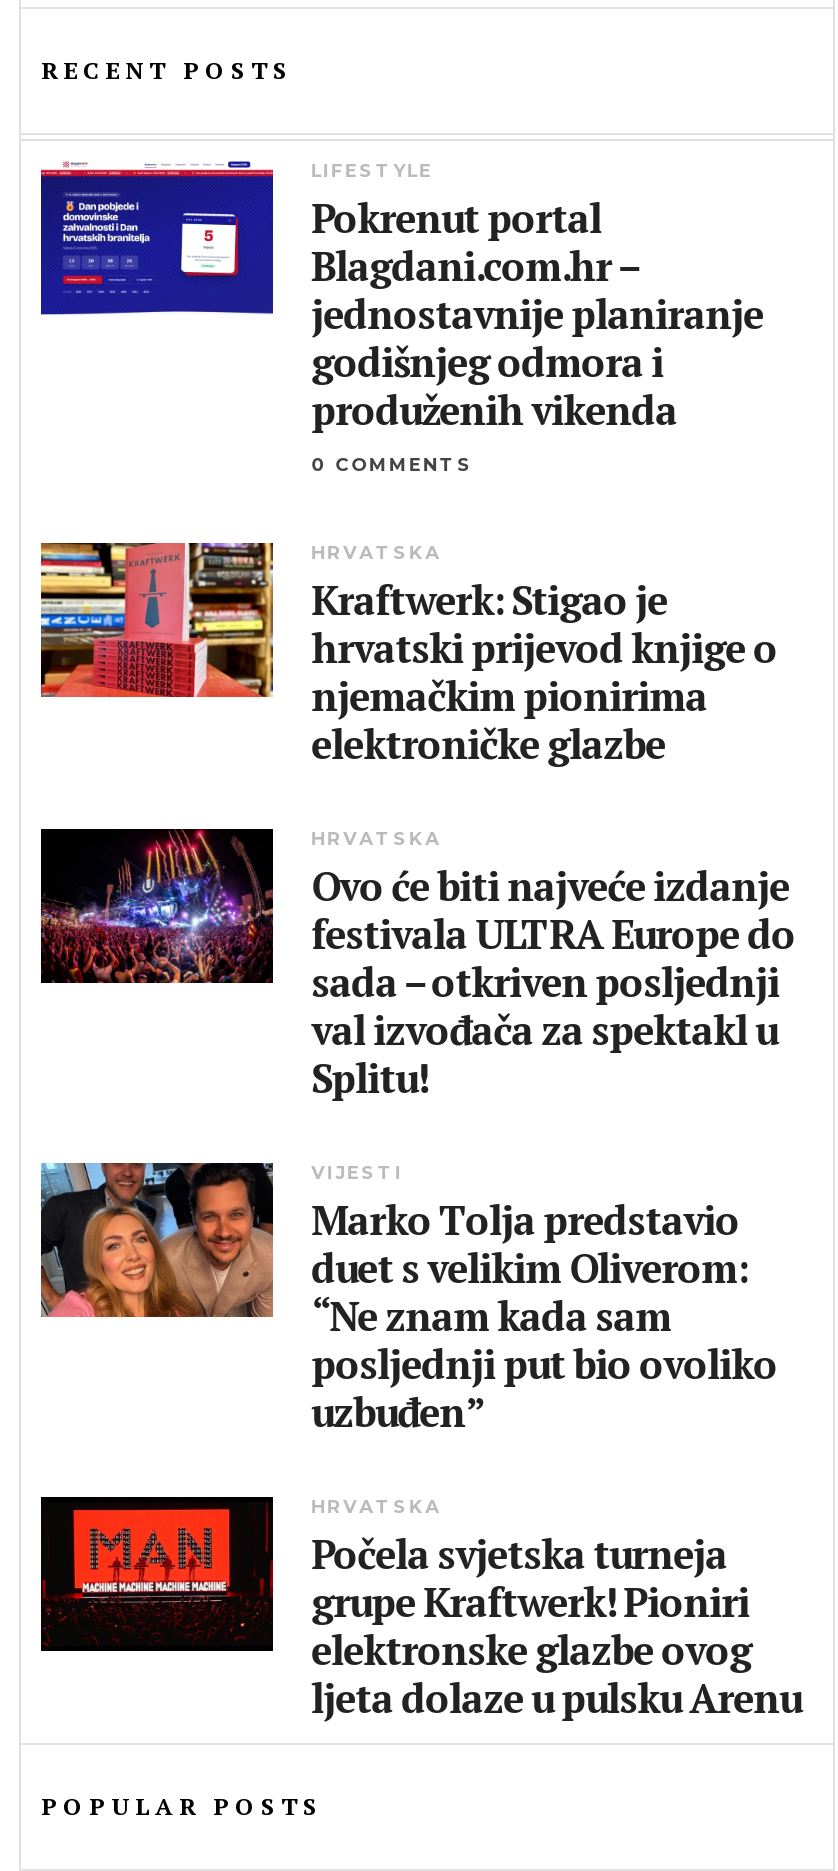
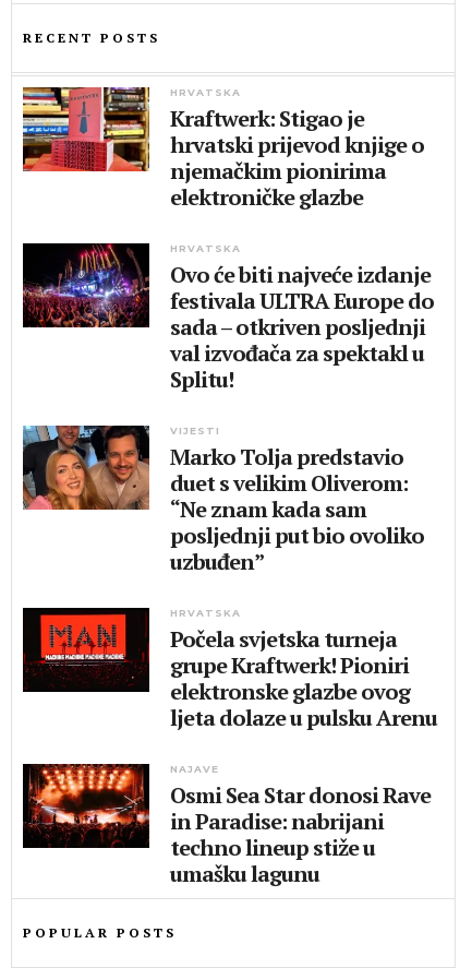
- [image]
- LIFESTYLE
- Pokrenut portal
- Blagdani.com.hr –
- jednostavnije planiranje
- godišnjeg odmora i
- produženih vikenda
- 0 COMMENTS

moved up: [image] | HRVATSKA | Kraftwerk: Stigao je | ... | elektronske glazbe ovog | ljeta dolaze u pulsku Arenu

+ [image]
+ NAJAVE
+ Osmi Sea Star donosi Rave
+ in Paradise: nabrijani
+ techno lineup stiže u
+ umašku lagunu
